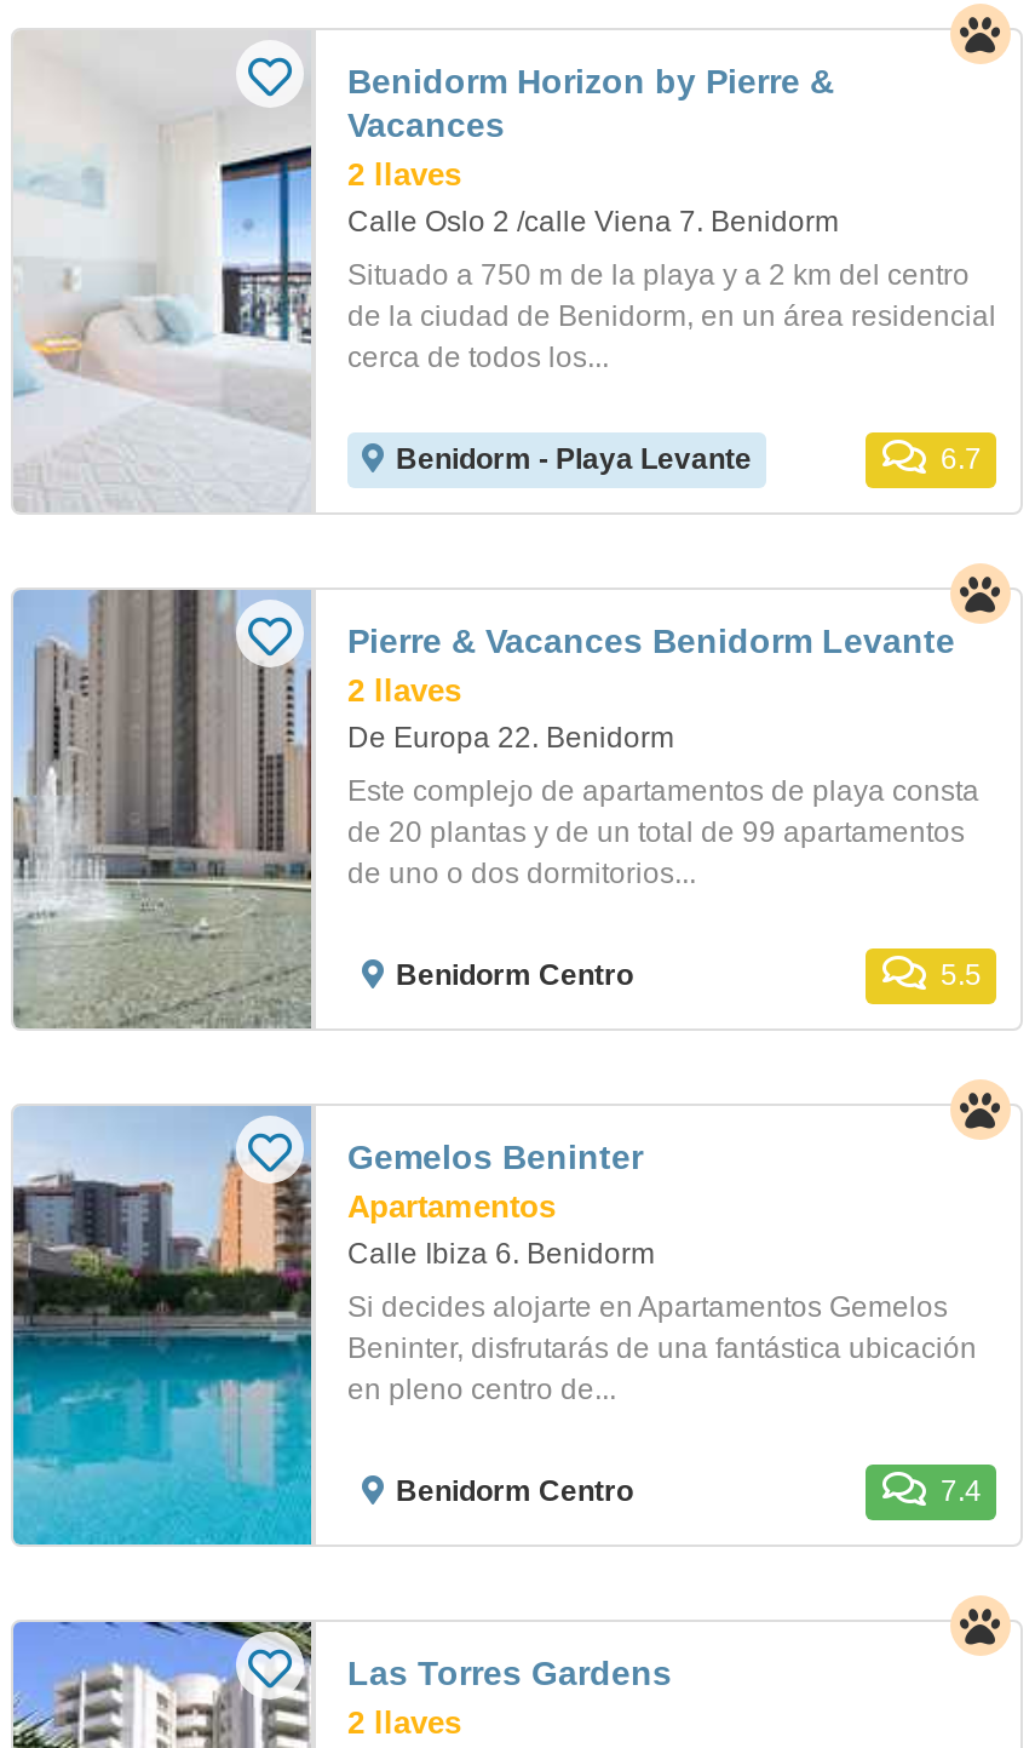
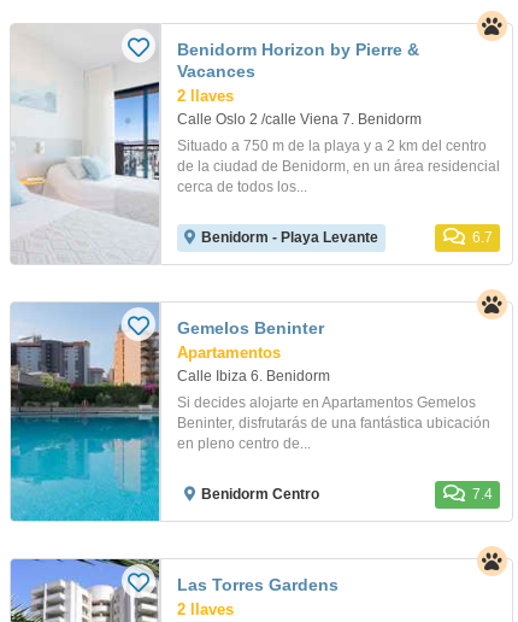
- [image]
- Pierre & Vacances Benidorm Levante
- 2 llaves
- De Europa 22. Benidorm
- Este complejo de apartamentos de playa consta
- de 20 plantas y de un total de 99 apartamentos
- de uno o dos dormitorios...
- Benidorm Centro
- 5.5
